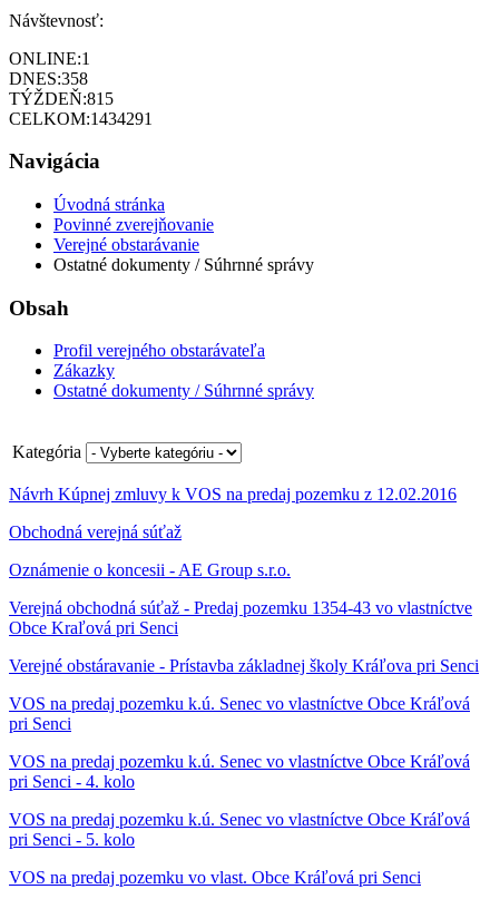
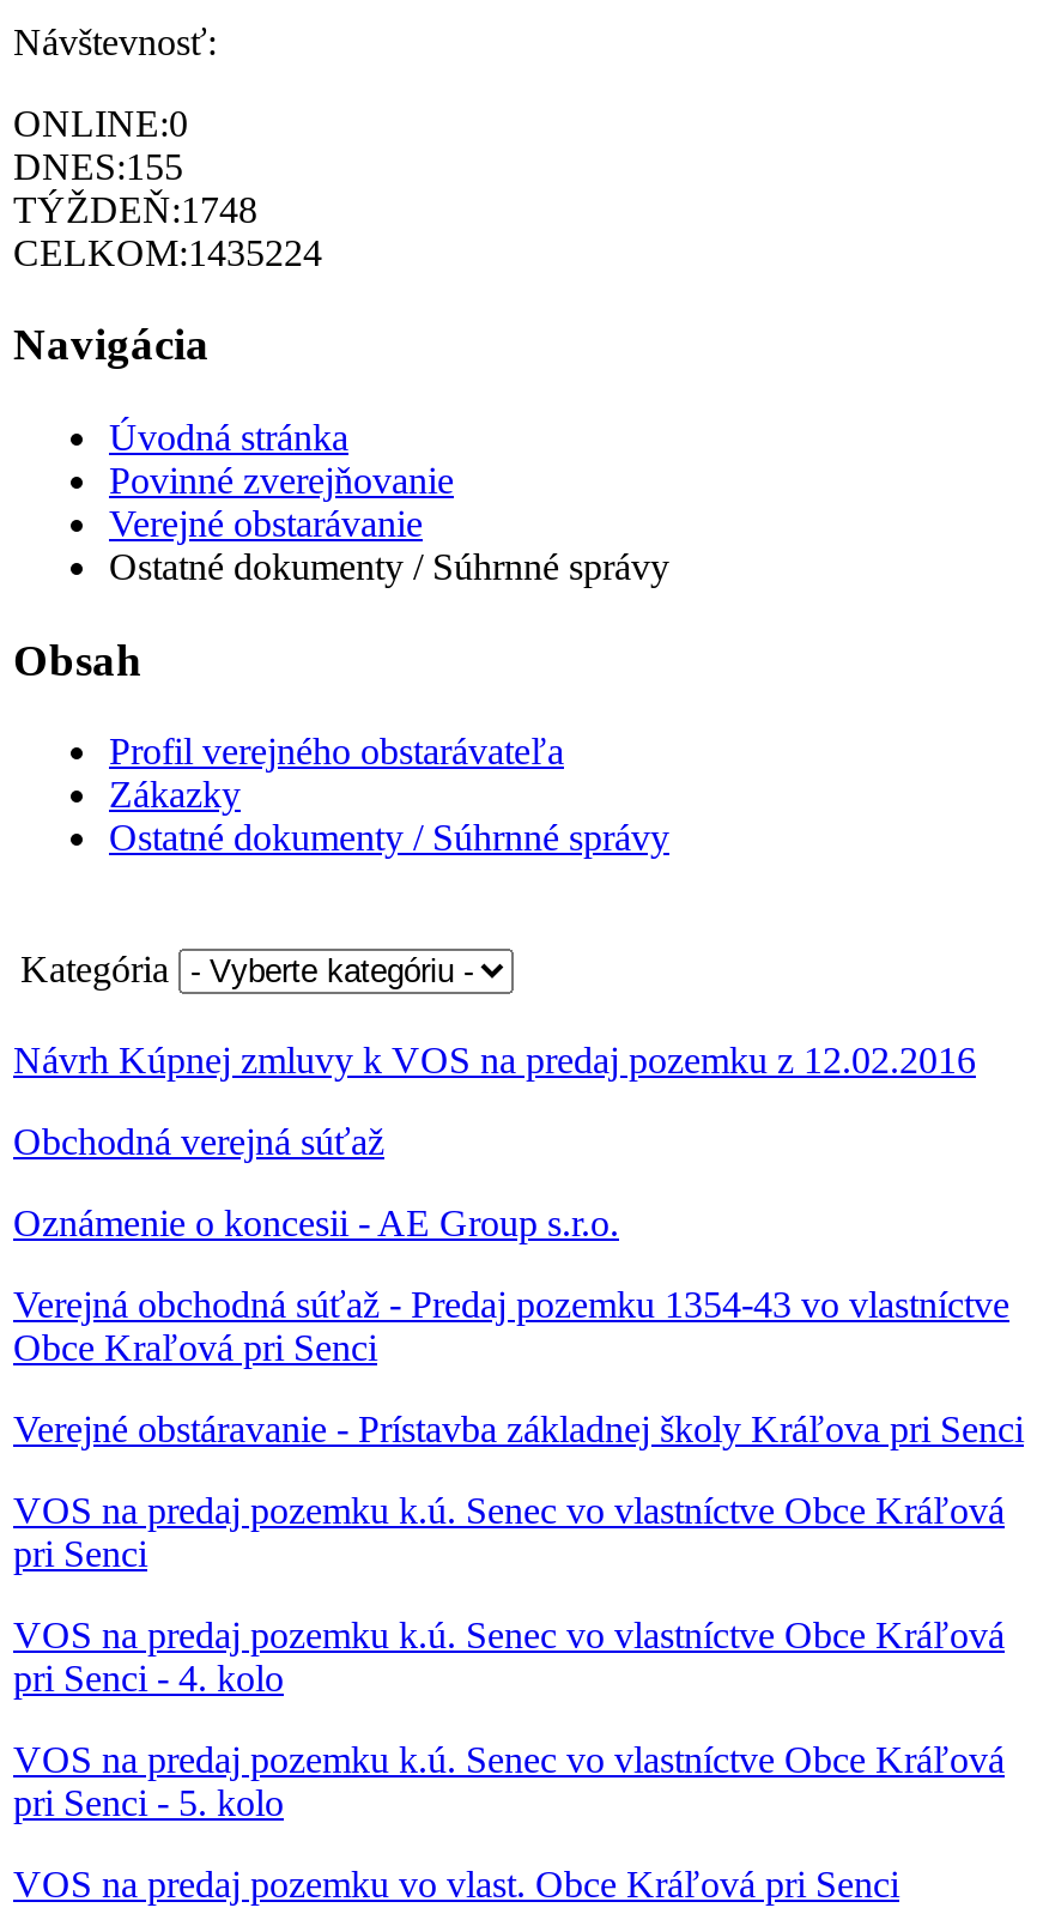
- ONLINE:1
+ ONLINE:0

- DNES:358
+ DNES:155

- TÝŽDEŇ:815
+ TÝŽDEŇ:1748

- CELKOM:1434291
+ CELKOM:1435224
